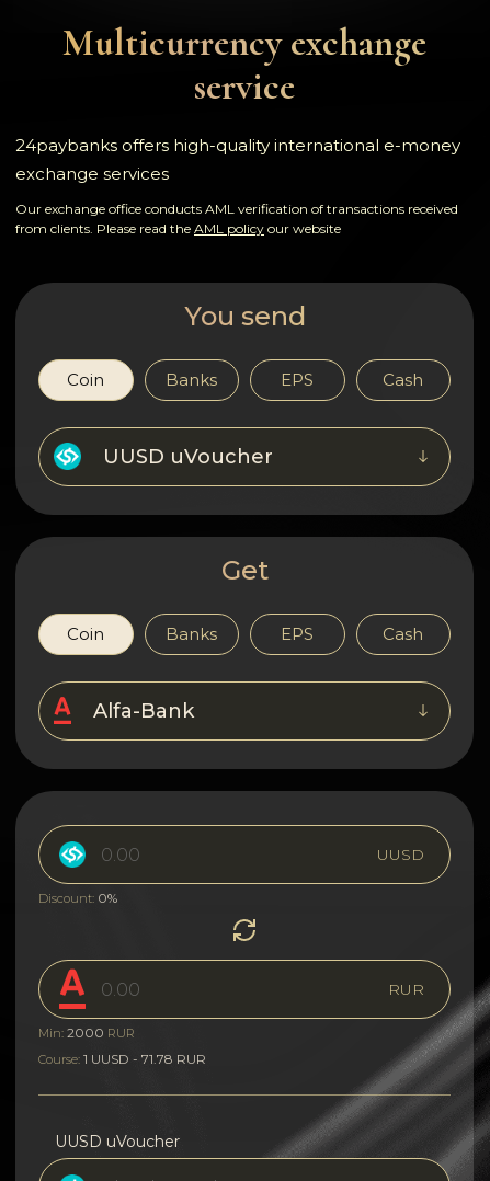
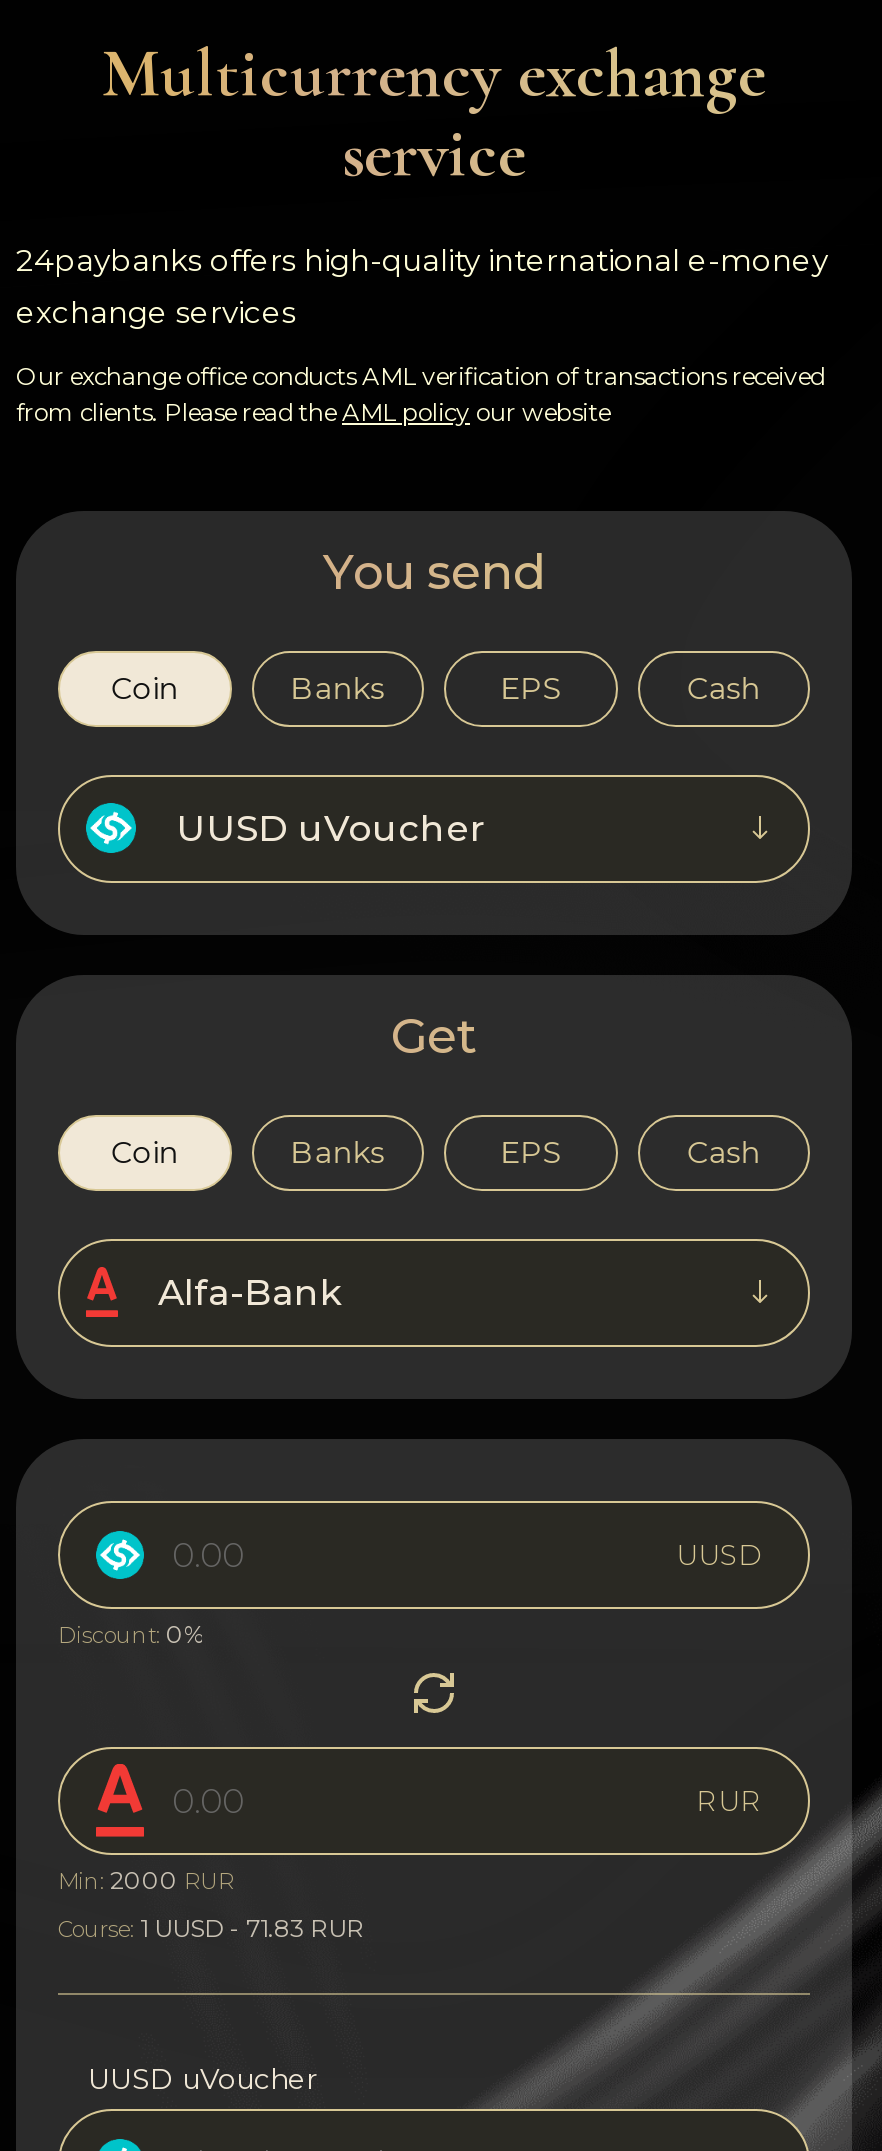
- Course: 1 UUSD - 71.78 RUR
+ Course: 1 UUSD - 71.83 RUR
